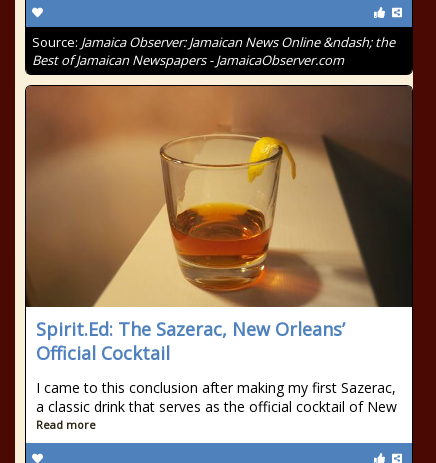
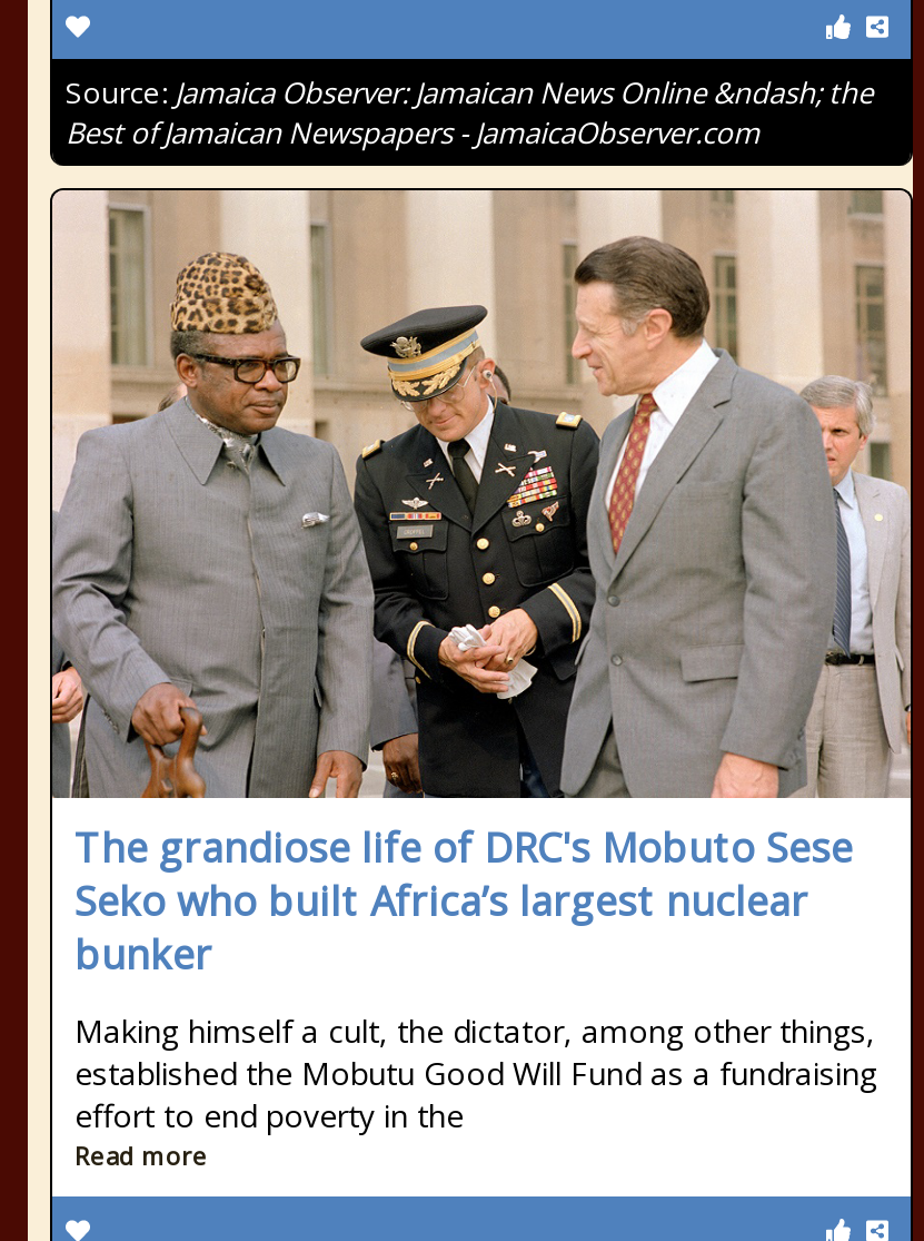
- [image]
- Spirit.Ed: The Sazerac, New Orleans’
- Official Cocktail
+ [image]
+ The grandiose life of DRC's Mobuto Sese
+ Seko who built Africa’s largest nuclear
+ bunker

- I came to this conclusion after making my first Sazerac,
- a classic drink that serves as the official cocktail of New
+ Making himself a cult, the dictator, among other things,
+ established the Mobutu Good Will Fund as a fundraising
+ effort to end poverty in the
